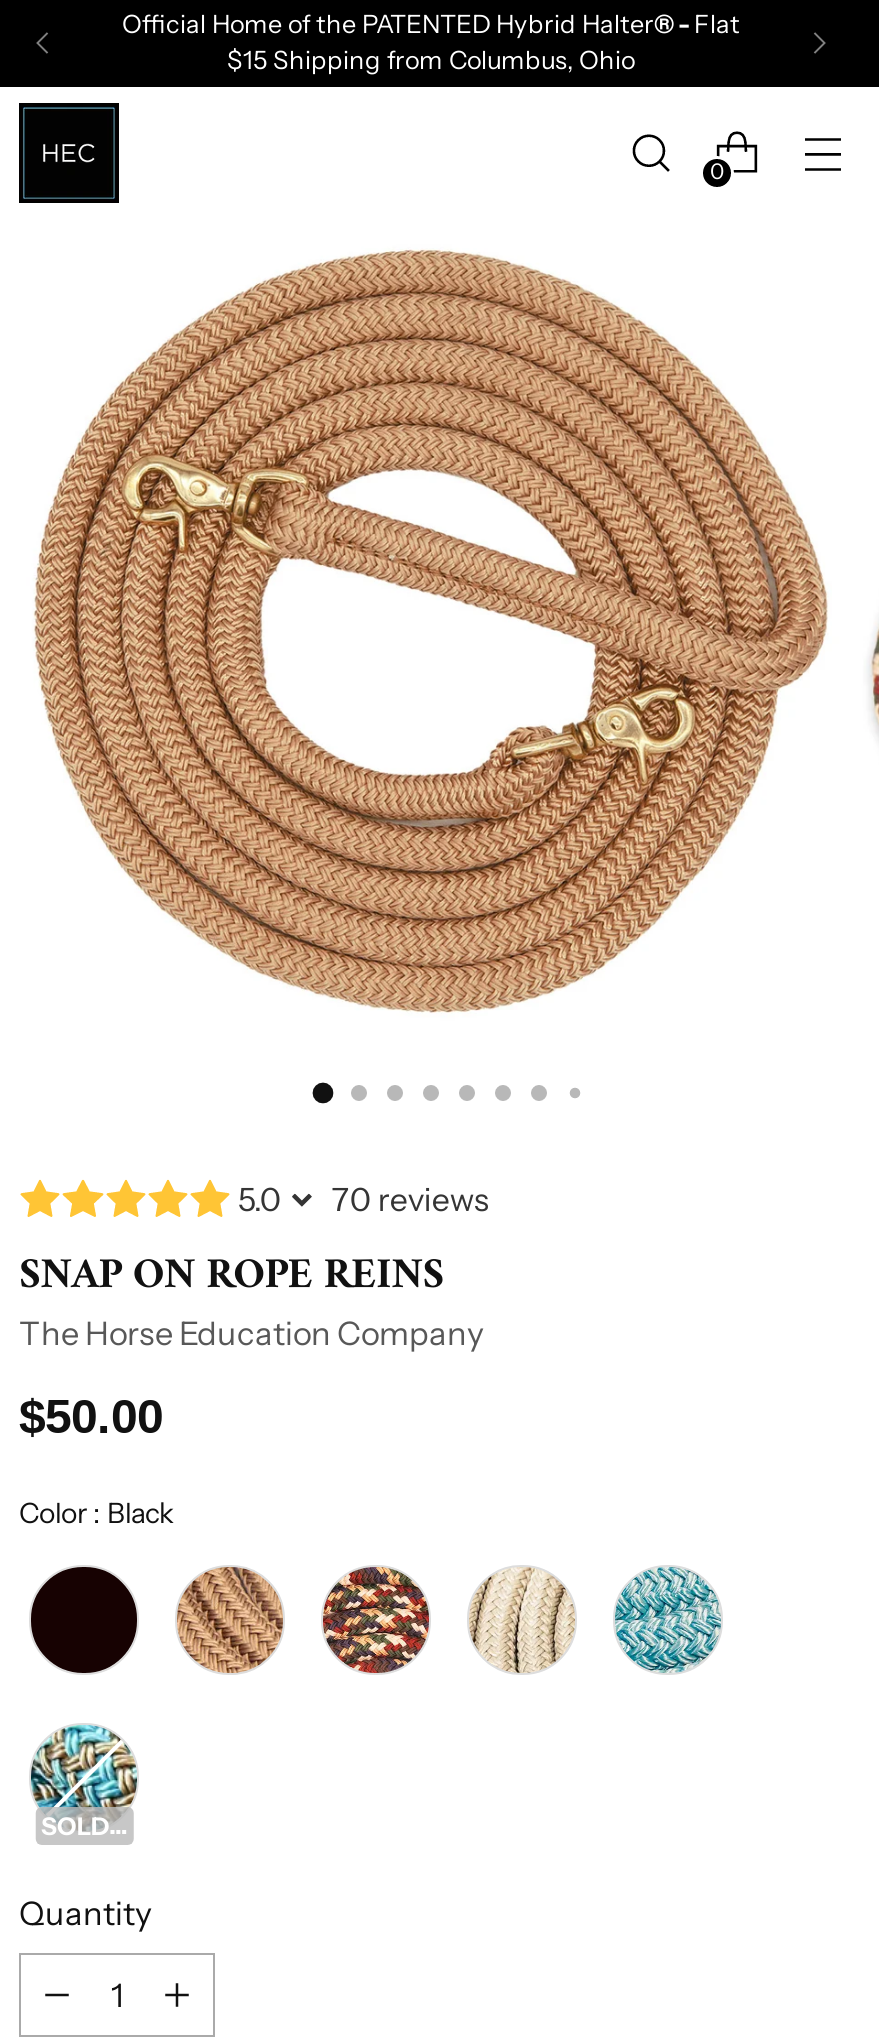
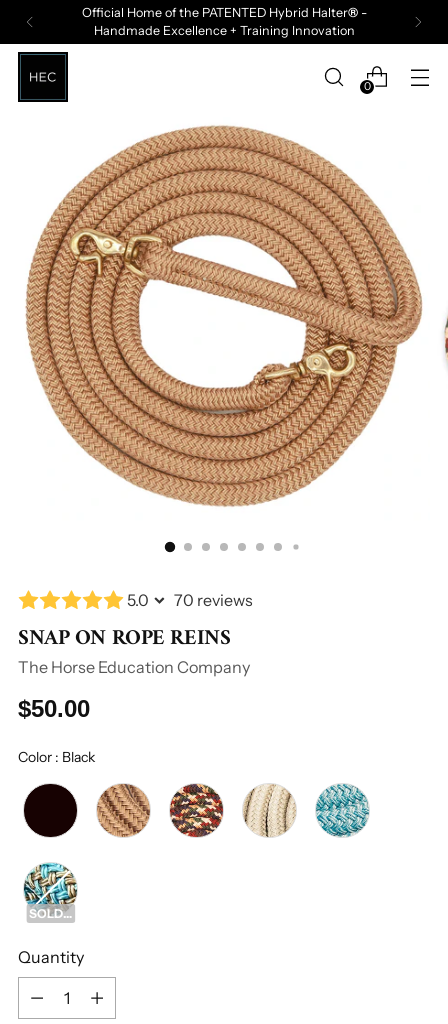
- Official Home of the PATENTED Hybrid Halter® - Flat
- $15 Shipping from Columbus, Ohio
+ Official Home of the PATENTED Hybrid Halter® -
+ Handmade Excellence + Training Innovation
